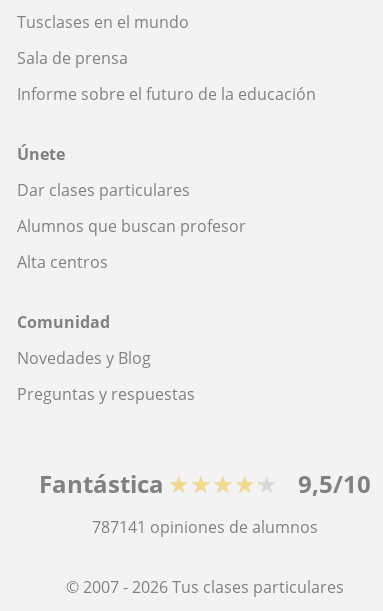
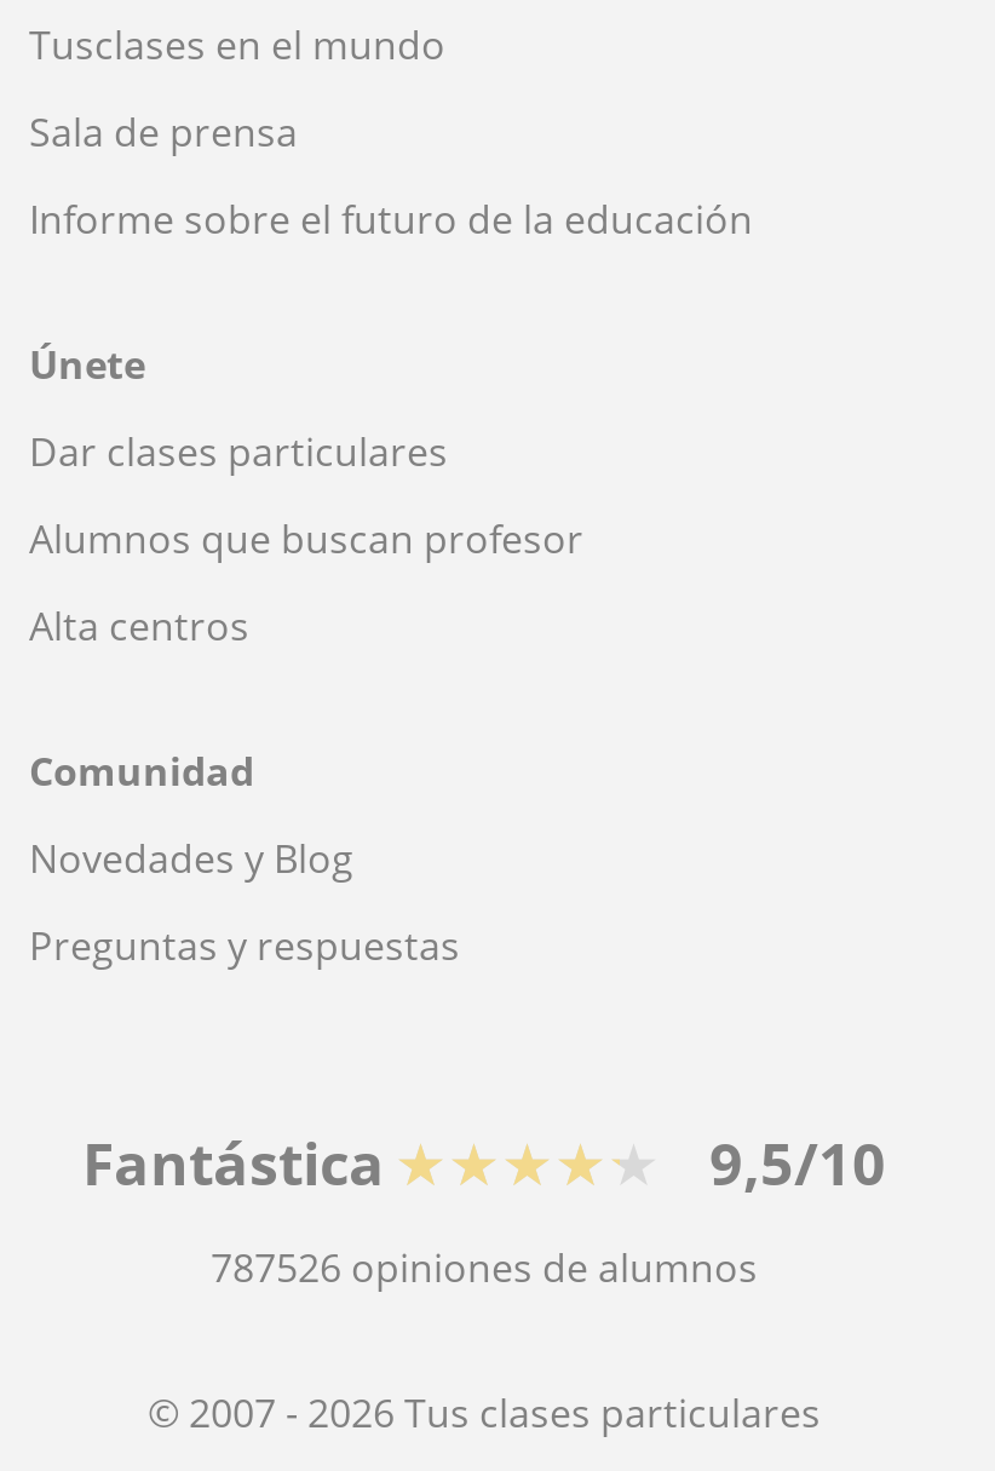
- 787141 opiniones de alumnos
+ 787526 opiniones de alumnos
